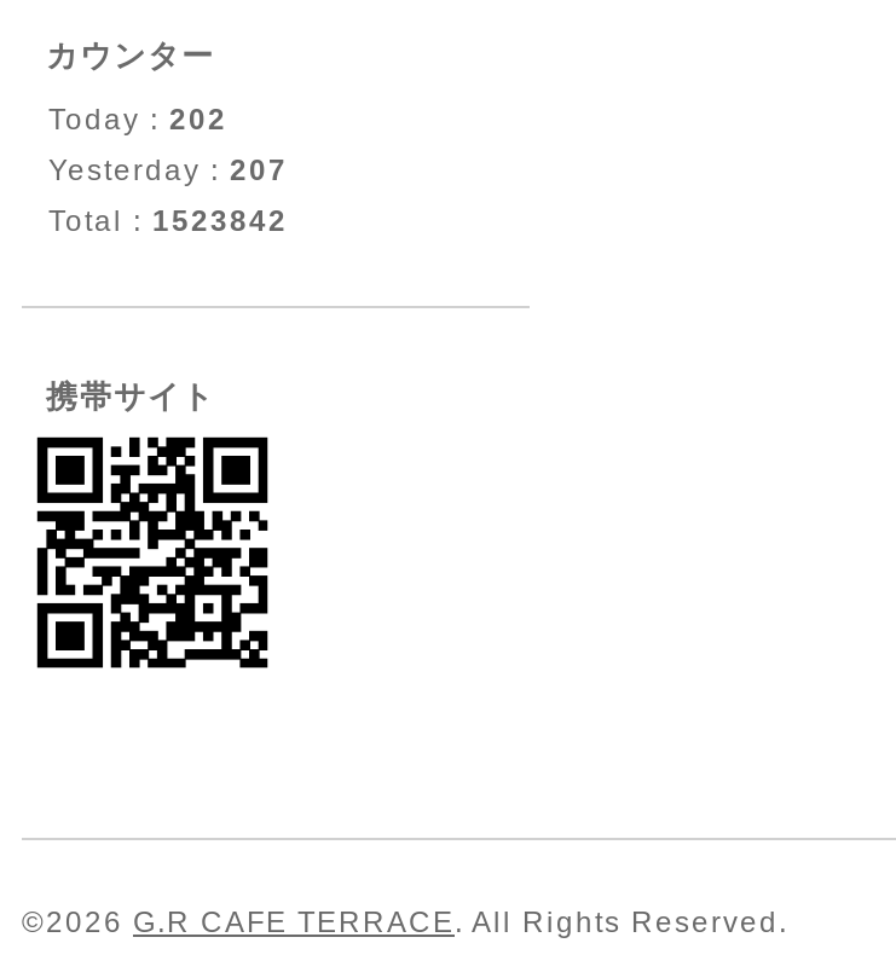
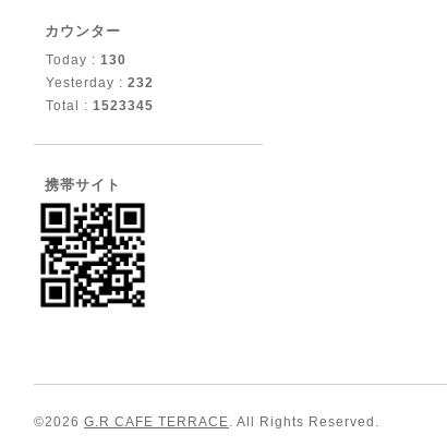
- Today : 202
+ Today : 130

- Yesterday : 207
+ Yesterday : 232

- Total : 1523842
+ Total : 1523345
